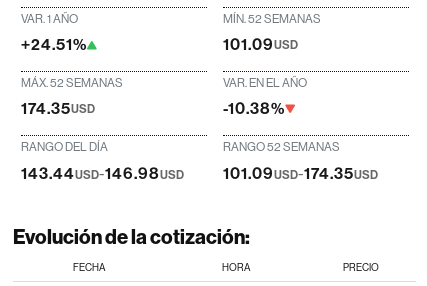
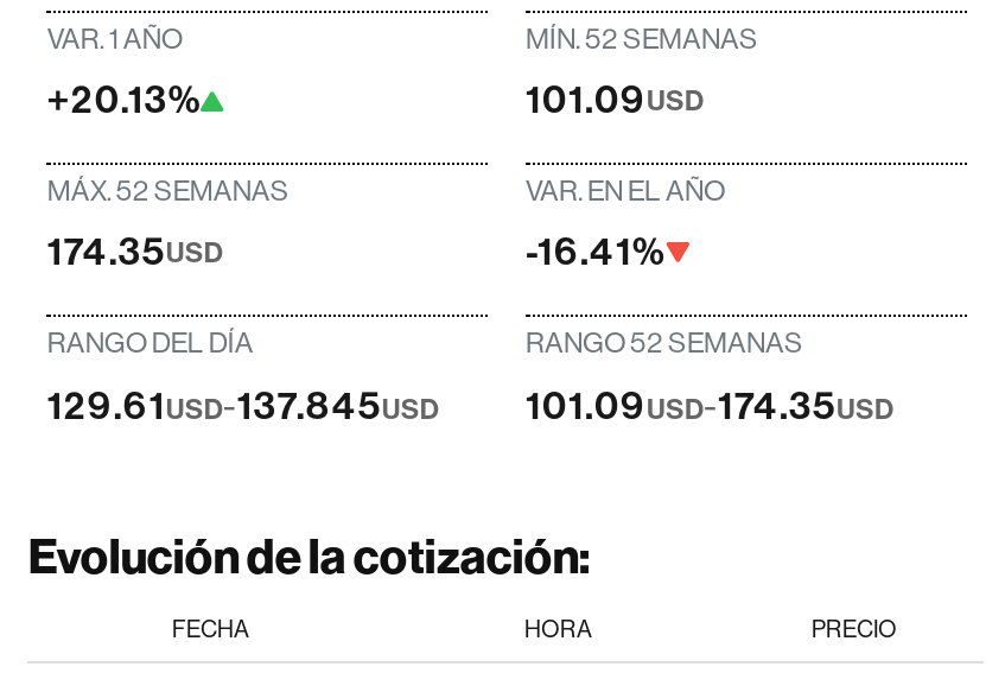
- +24.51%
+ +20.13%

- -10.38%
+ -16.41%

- 143.44USD-146.98USD
+ 129.61USD-137.845USD
